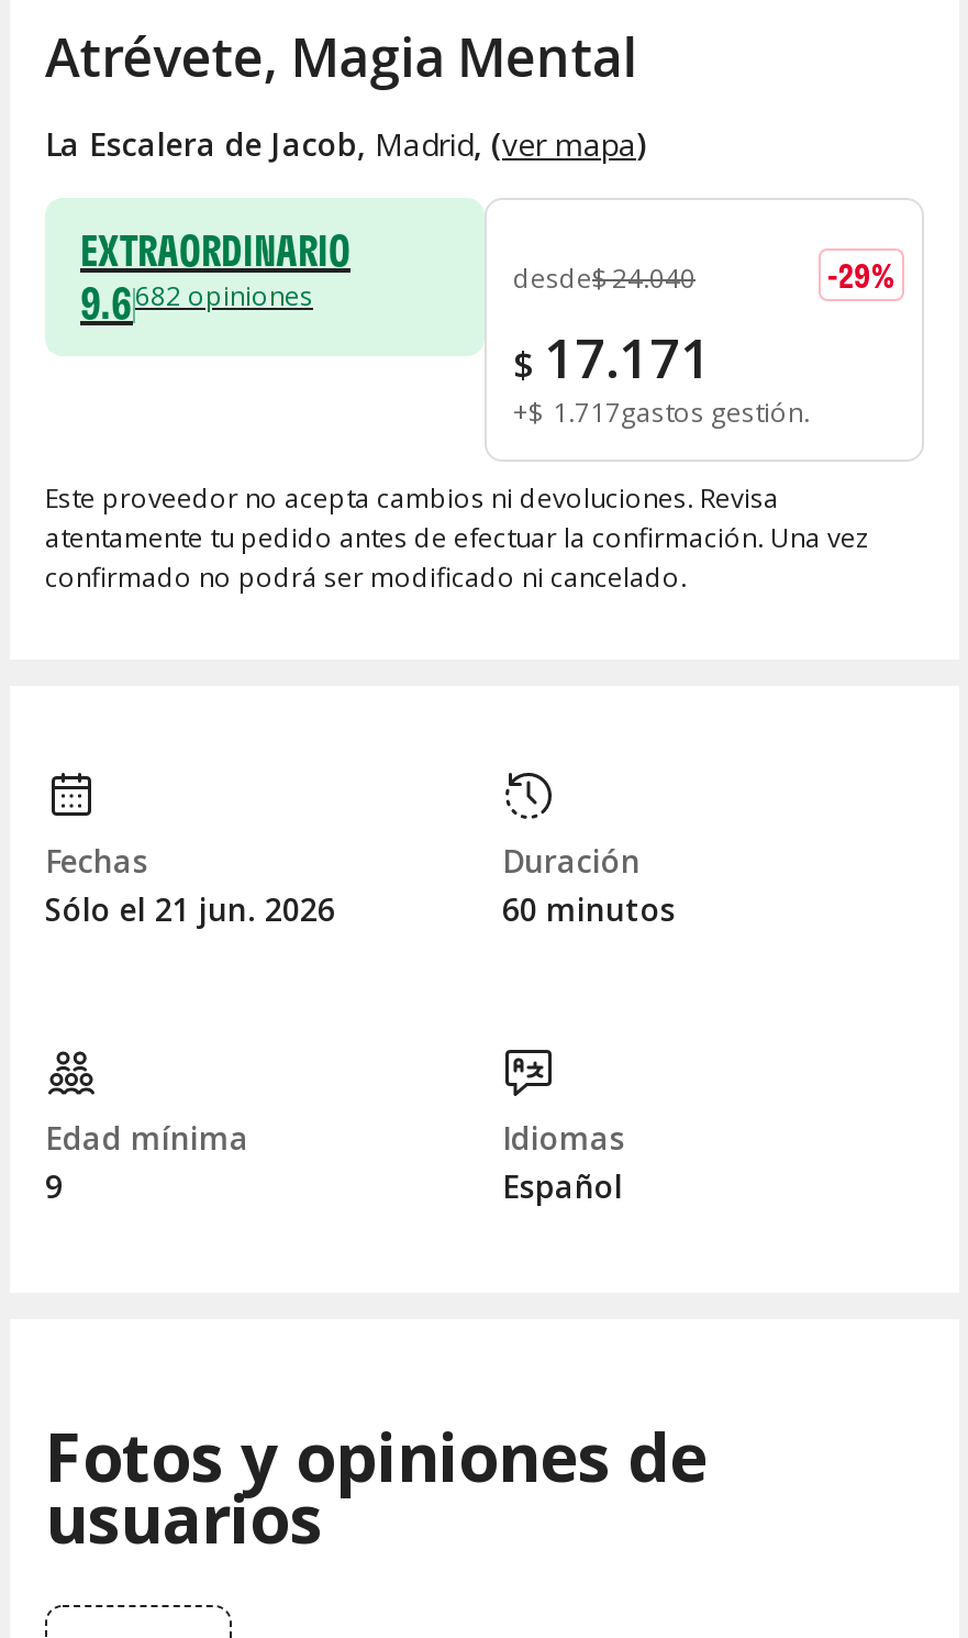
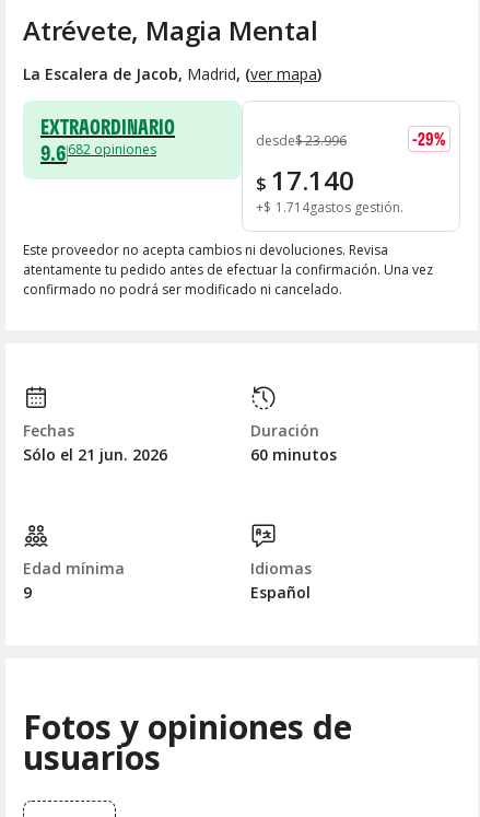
- desde$ 24.040
+ desde$ 23.996

- $ 17.171
+ $ 17.140

- +$ 1.717gastos gestión
+ +$ 1.714gastos gestión
